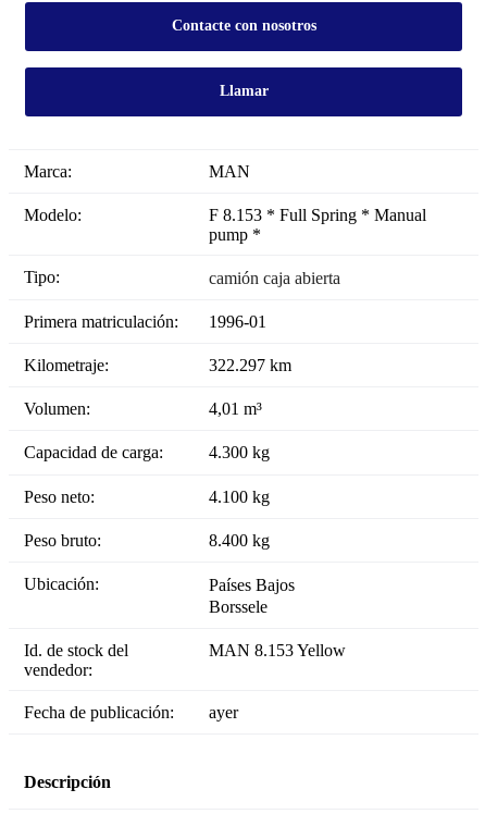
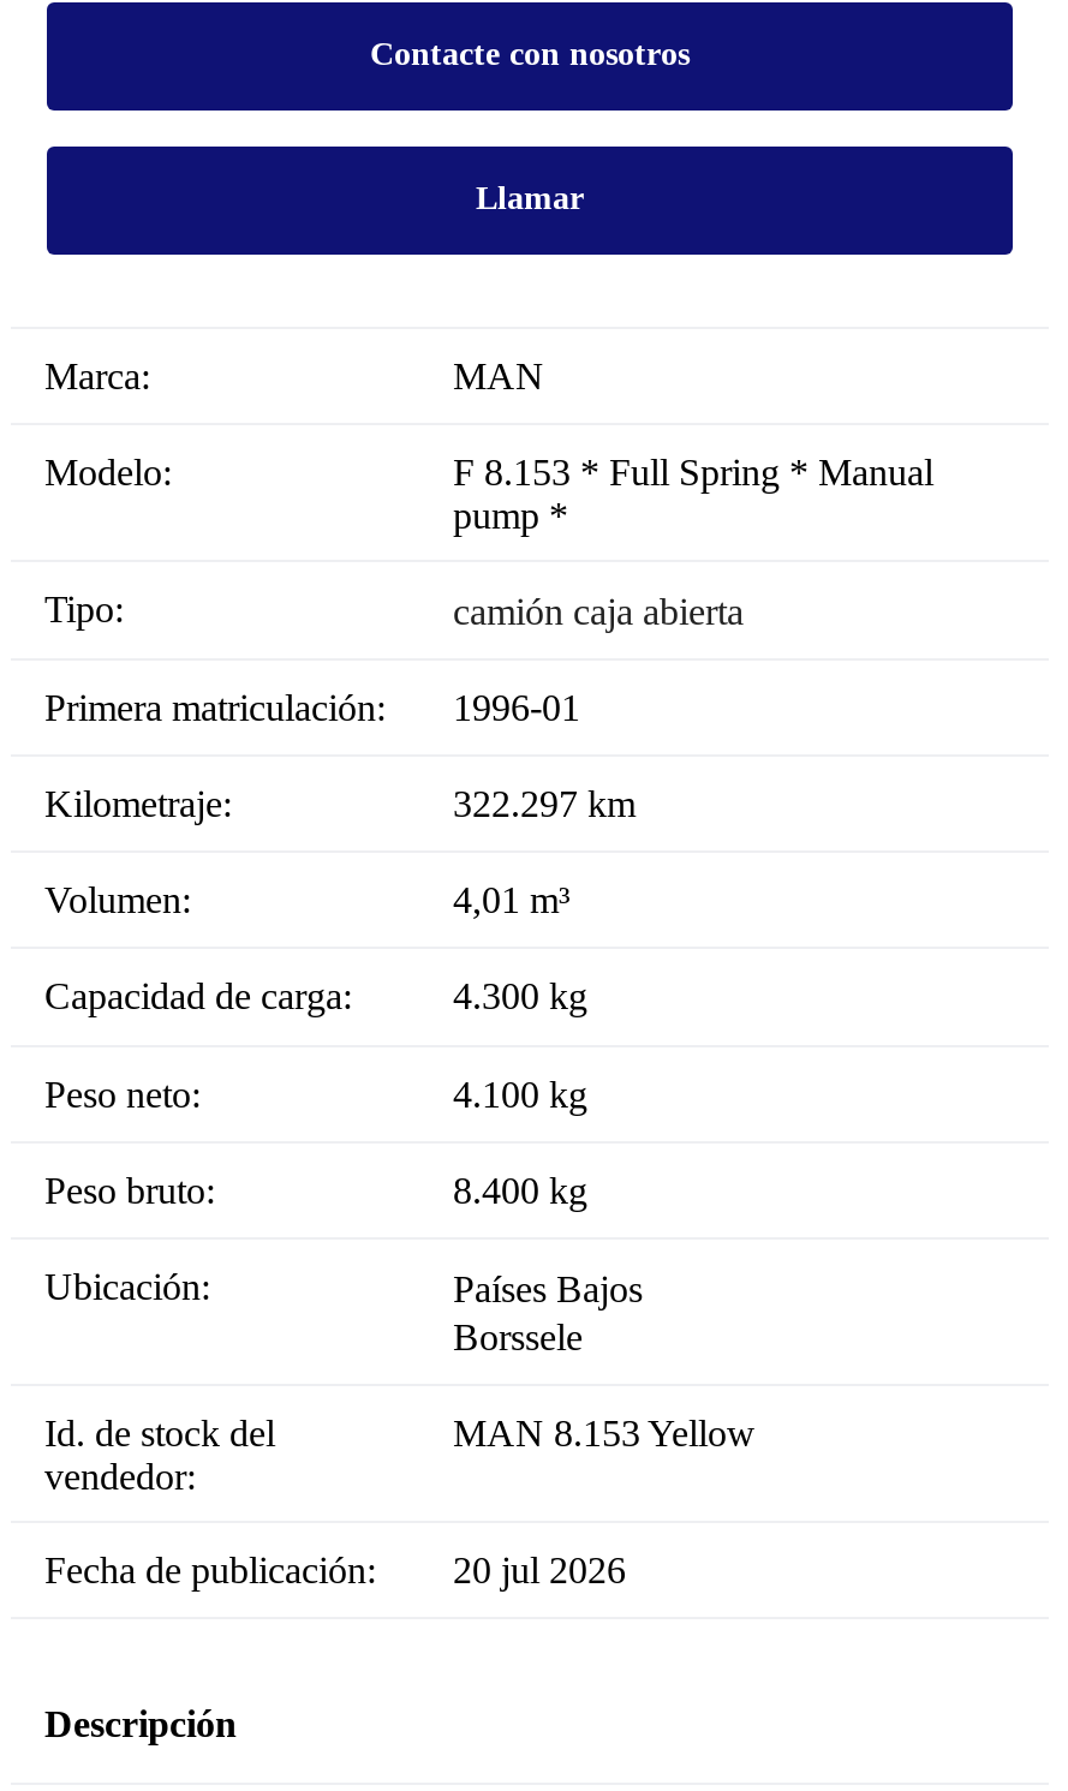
- ayer
+ 20 jul 2026
